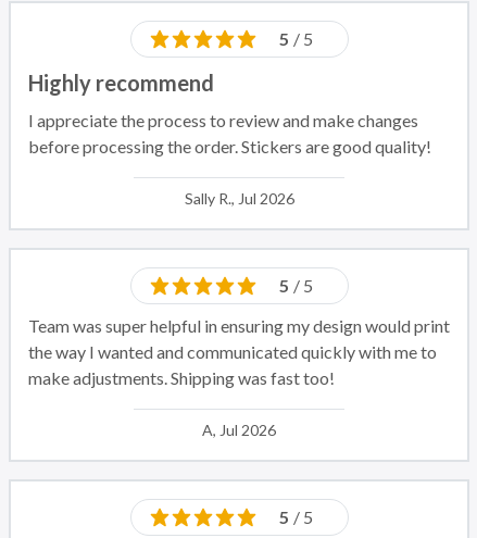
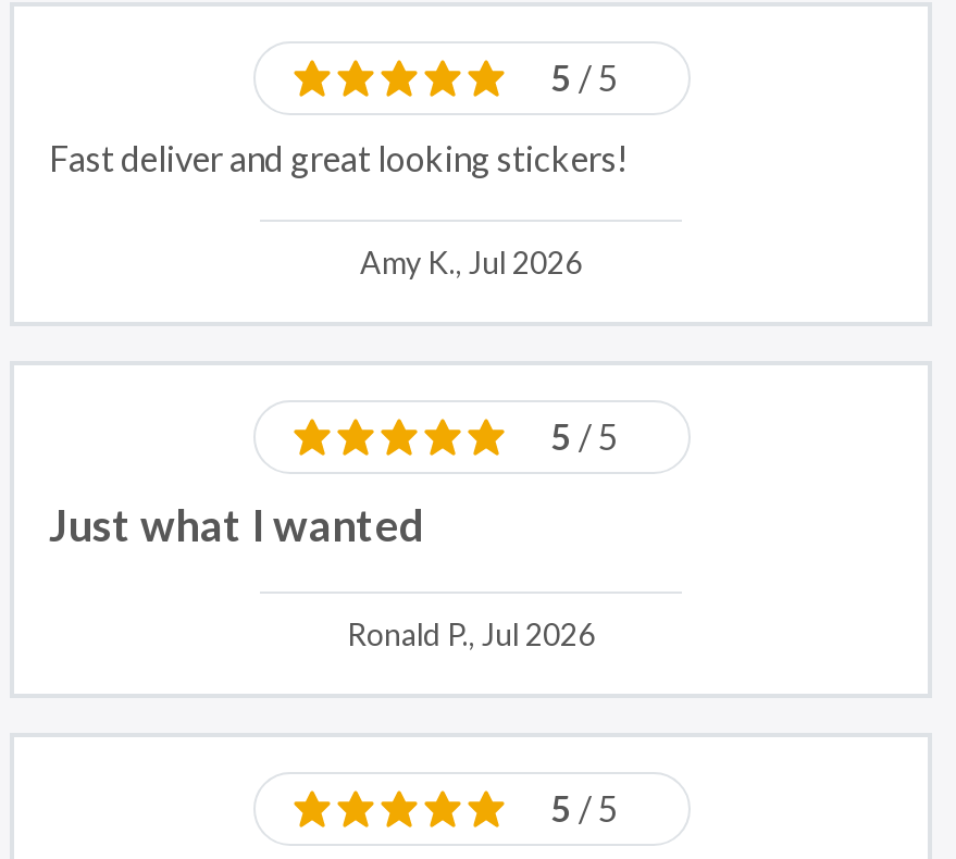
- Highly recommend
- I appreciate the process to review and make changes
- before processing the order. Stickers are good quality!
- Sally R., Jul 2026
+ Fast deliver and great looking stickers!
+ Amy K., Jul 2026

- Team was super helpful in ensuring my design would print
- the way I wanted and communicated quickly with me to
- make adjustments. Shipping was fast too!
+ Just what I wanted

- A, Jul 2026
+ Ronald P., Jul 2026
